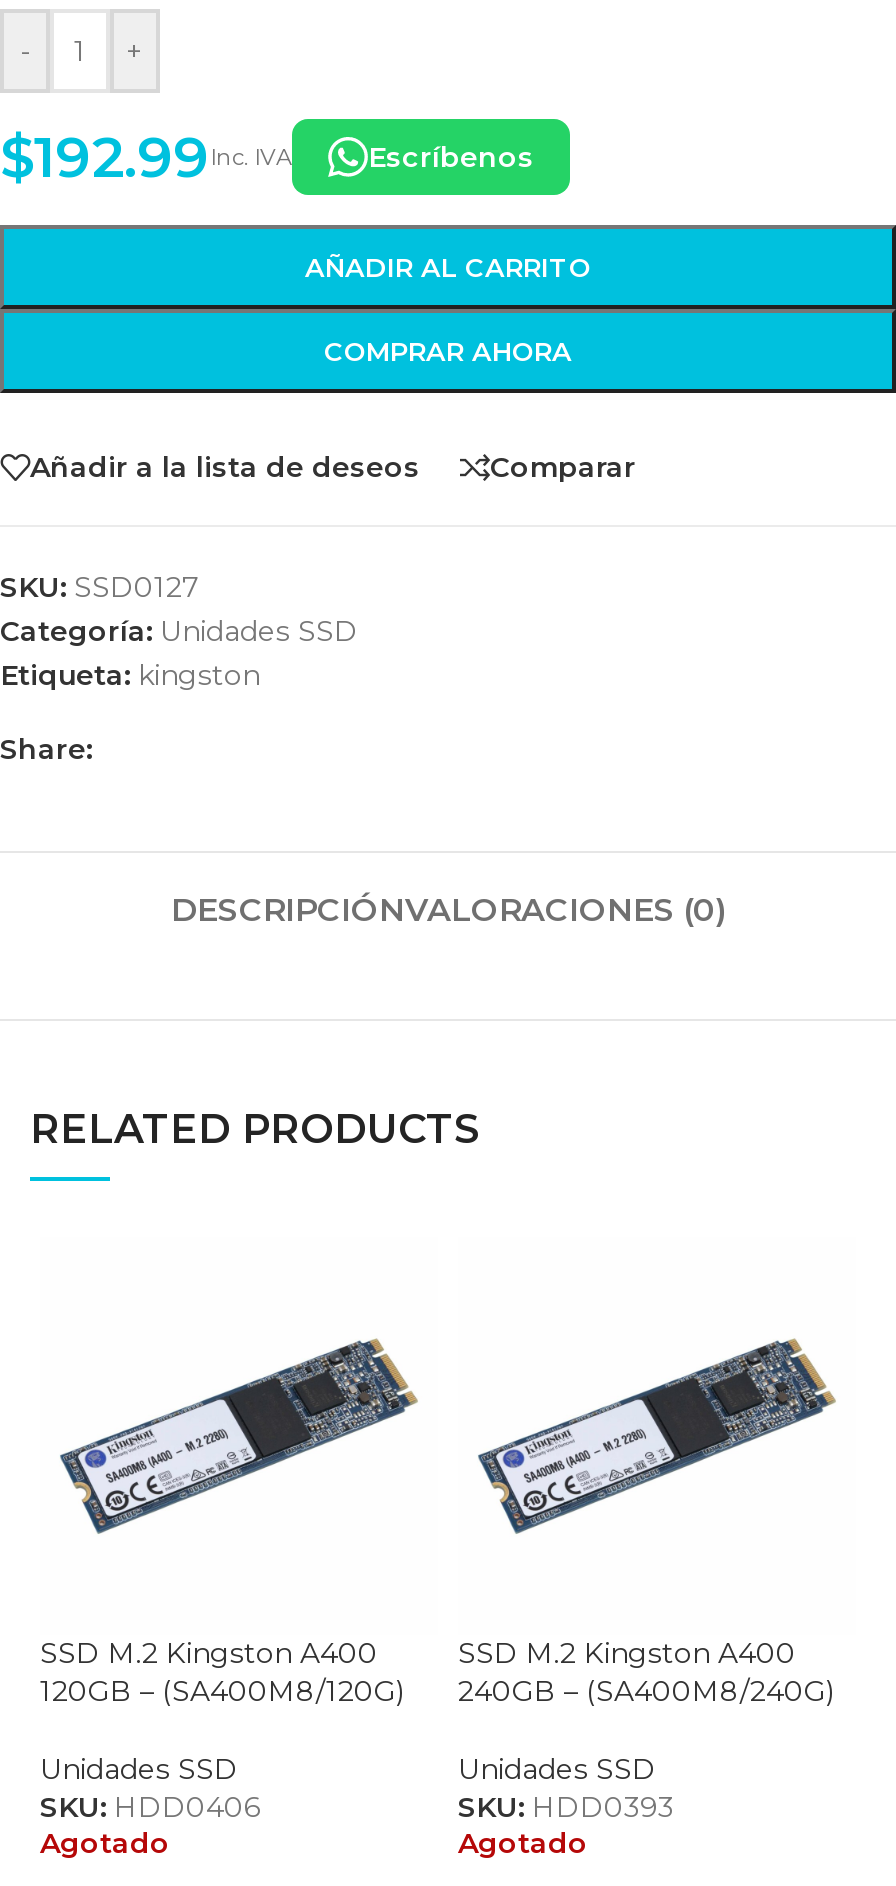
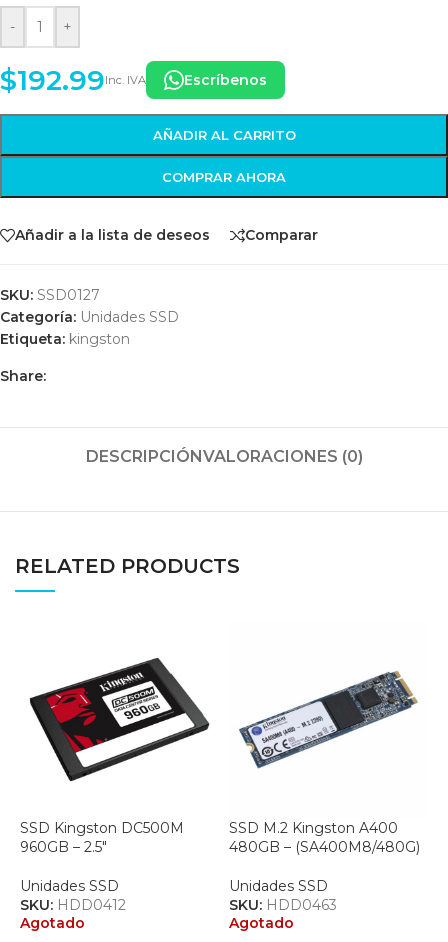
- [image]
- SSD M.2 Kingston A400
- 120GB – (SA400M8/120G)
+ [image]
+ SSD Kingston DC500M
+ 960GB – 2.5″

- 240GB – (SA400M8/240G)
+ 480GB – (SA400M8/480G)

- SKU: HDD0406
+ SKU: HDD0412

- SKU: HDD0393
+ SKU: HDD0463
